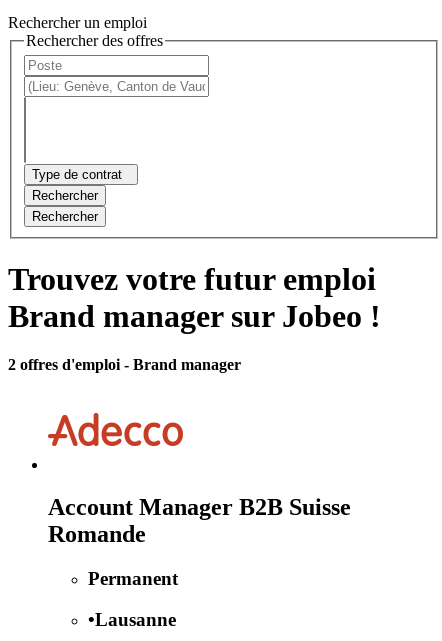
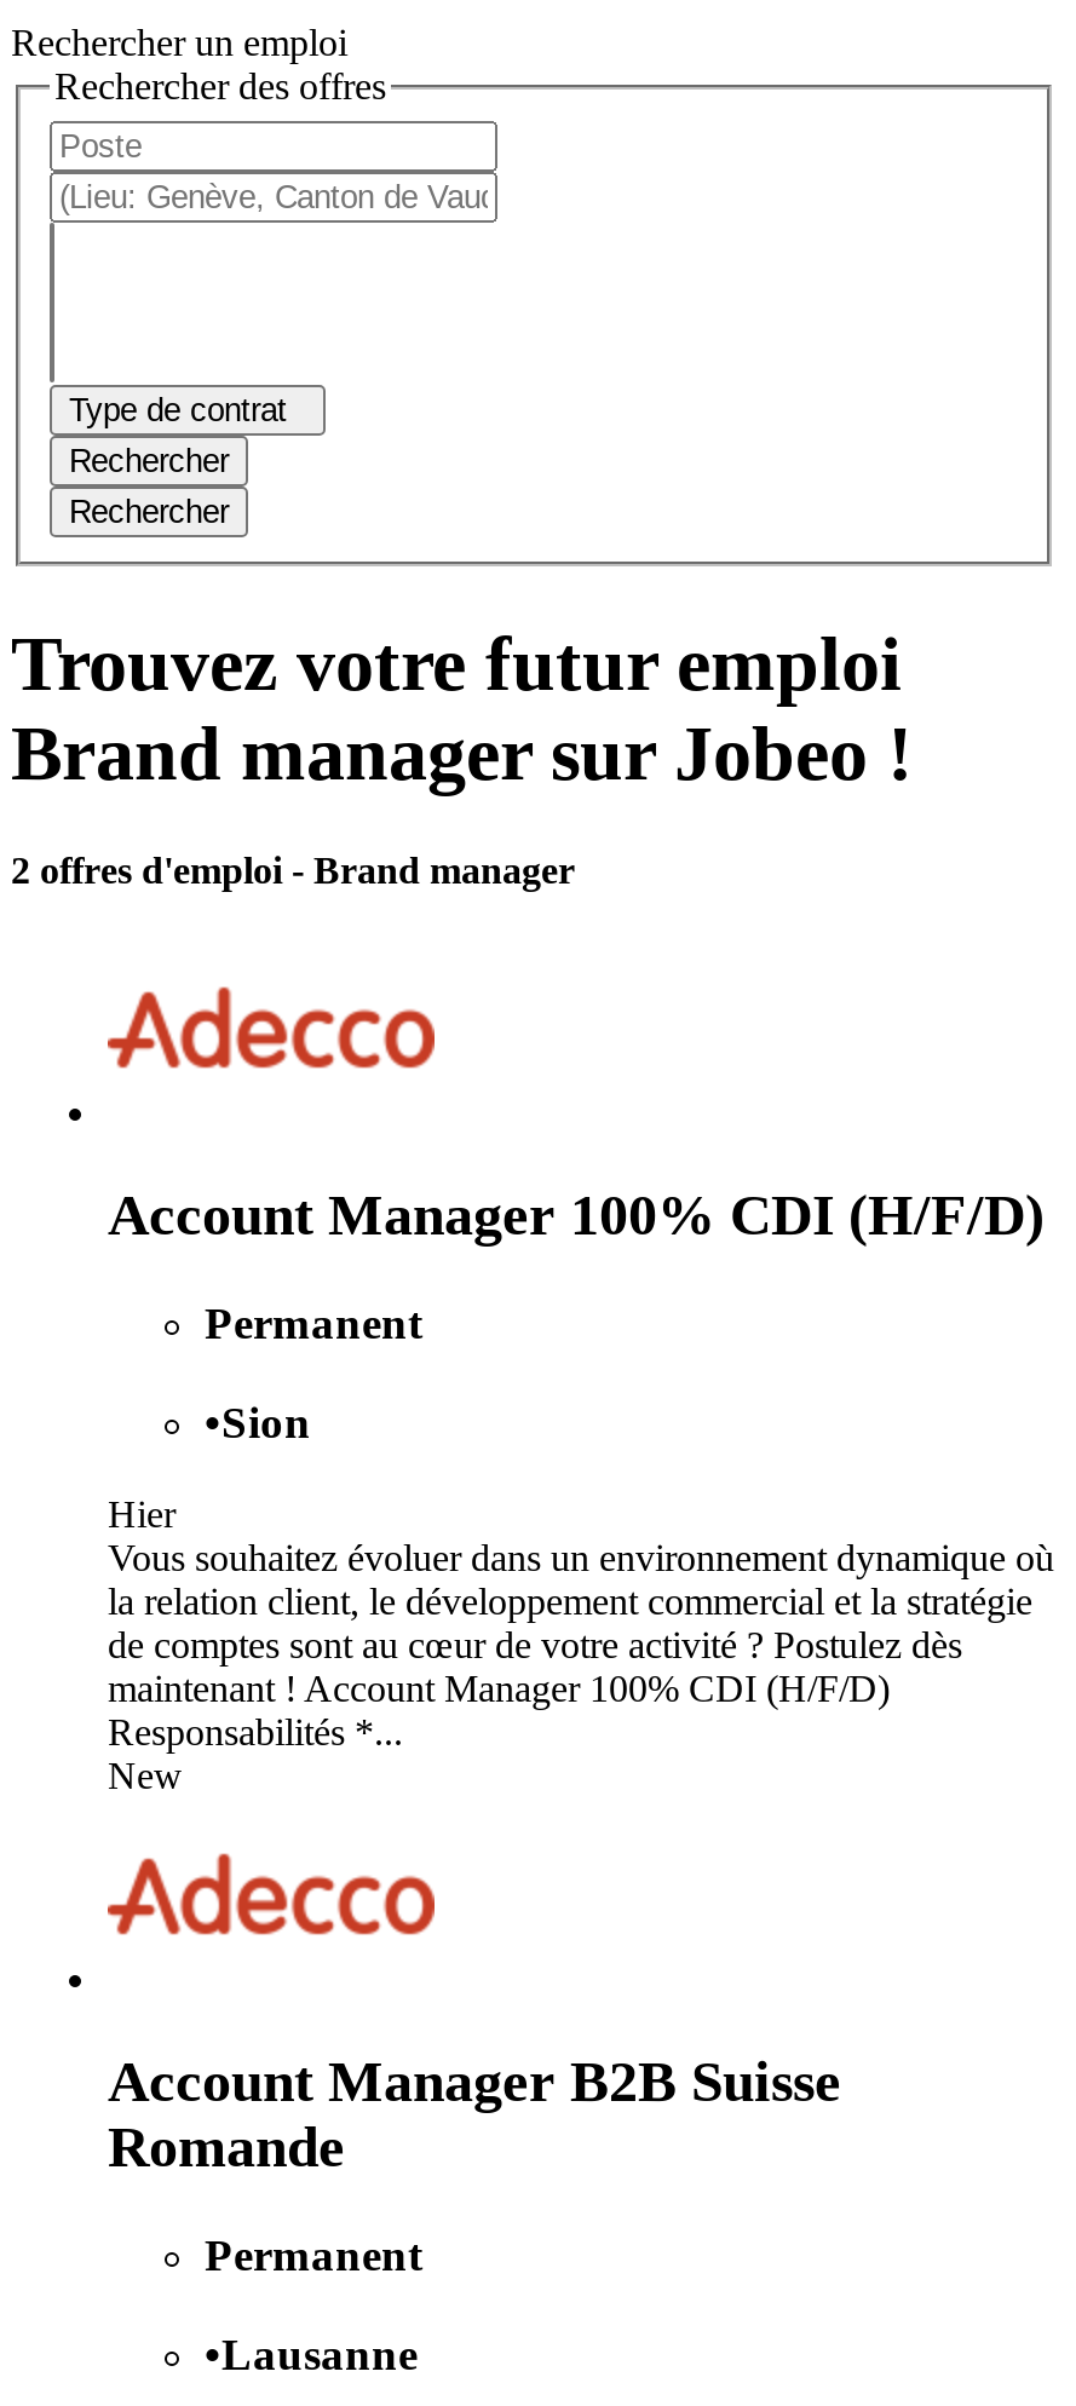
+ Account Manager 100% CDI (H/F/D)
+ Permanent
+ •Sion
+ Hier
+ Vous souhaitez évoluer dans un environnement dynamique où
+ la relation client, le développement commercial et la stratégie
+ de comptes sont au cœur de votre activité ? Postulez dès
+ maintenant ! Account Manager 100% CDI (H/F/D)
+ Responsabilités *...
+ New
